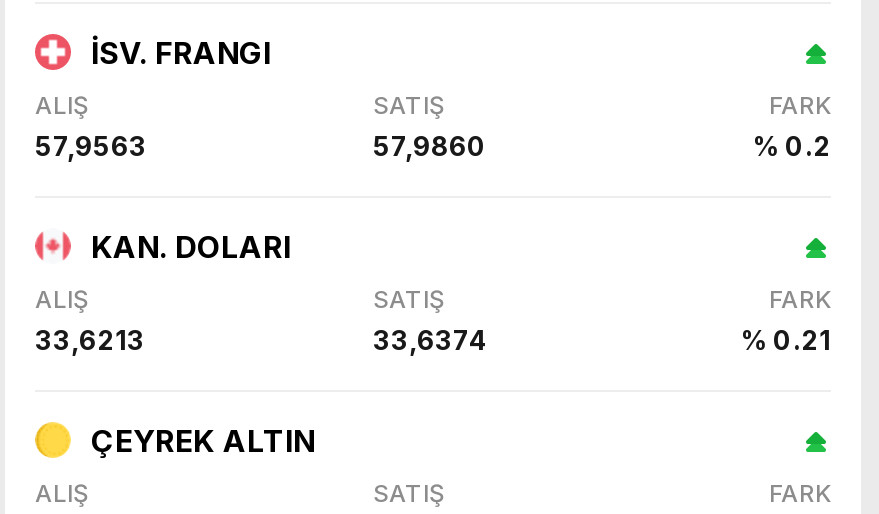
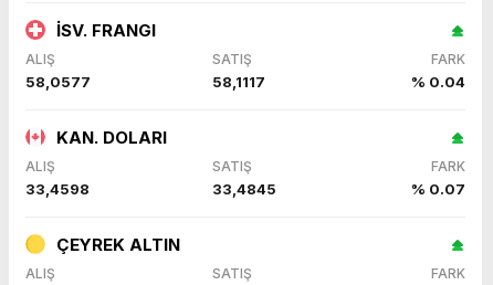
- 57,9563
+ 58,0577

- 57,9860
+ 58,1117

- % 0.2
+ % 0.04

- 33,6213
+ 33,4598

- 33,6374
+ 33,4845

- % 0.21
+ % 0.07
